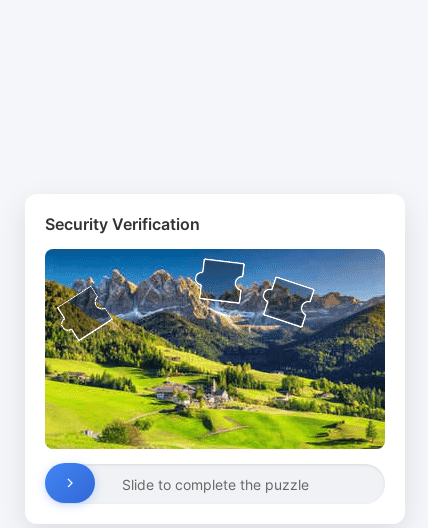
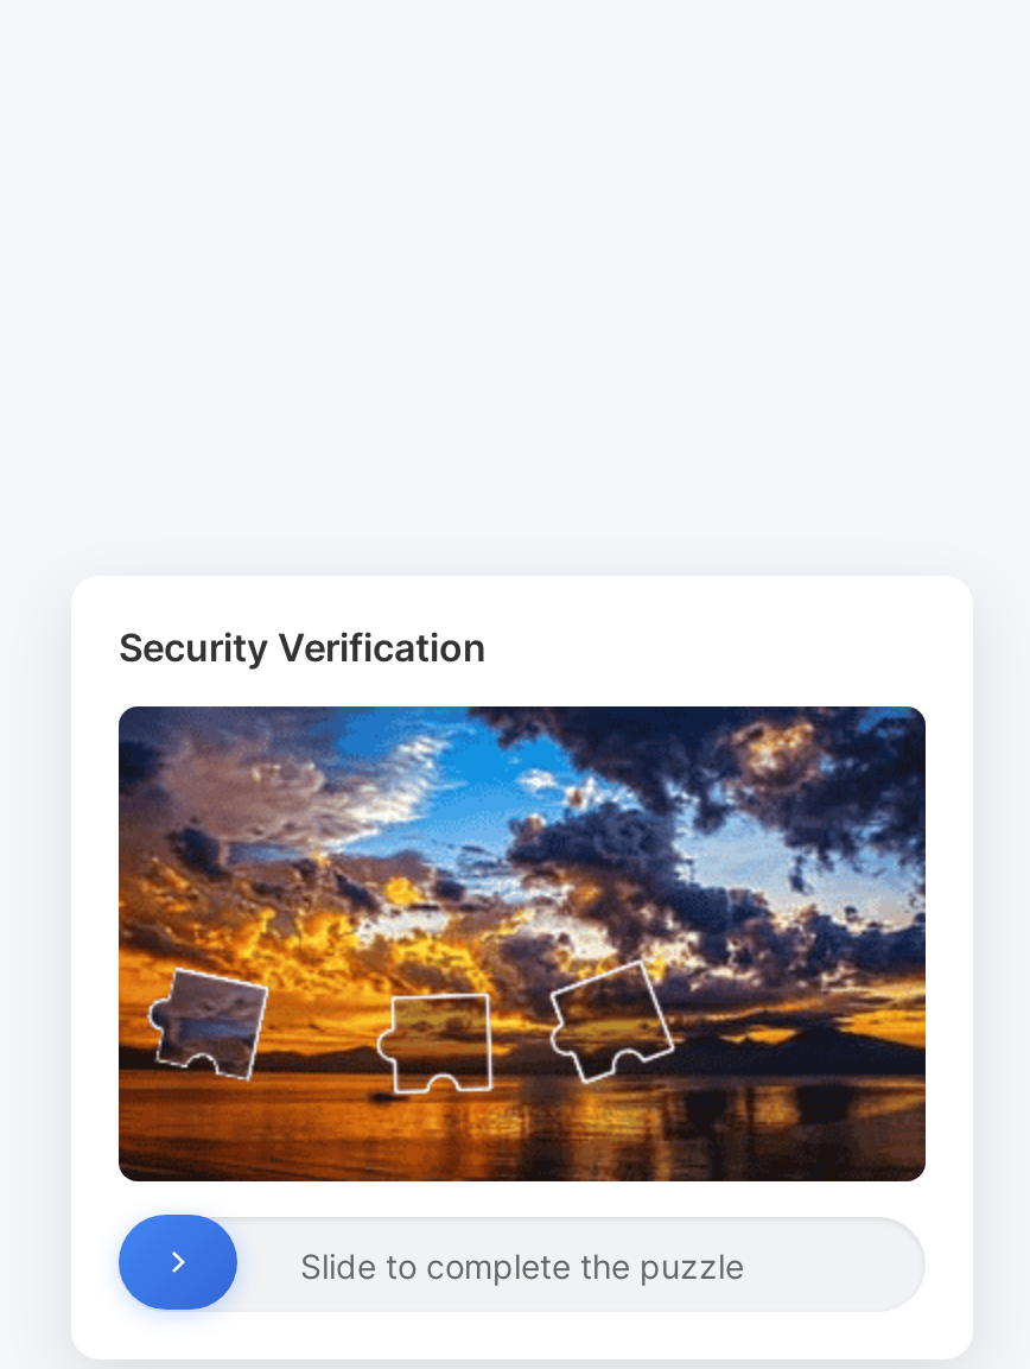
- [image]
+ [image]
